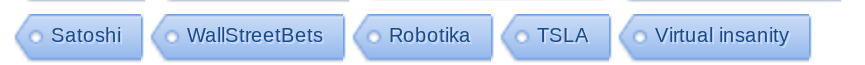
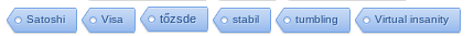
- WallStreetBets
- Robotika
- TSLA
+ Visa
+ tőzsde
+ stabil
+ tumbling
